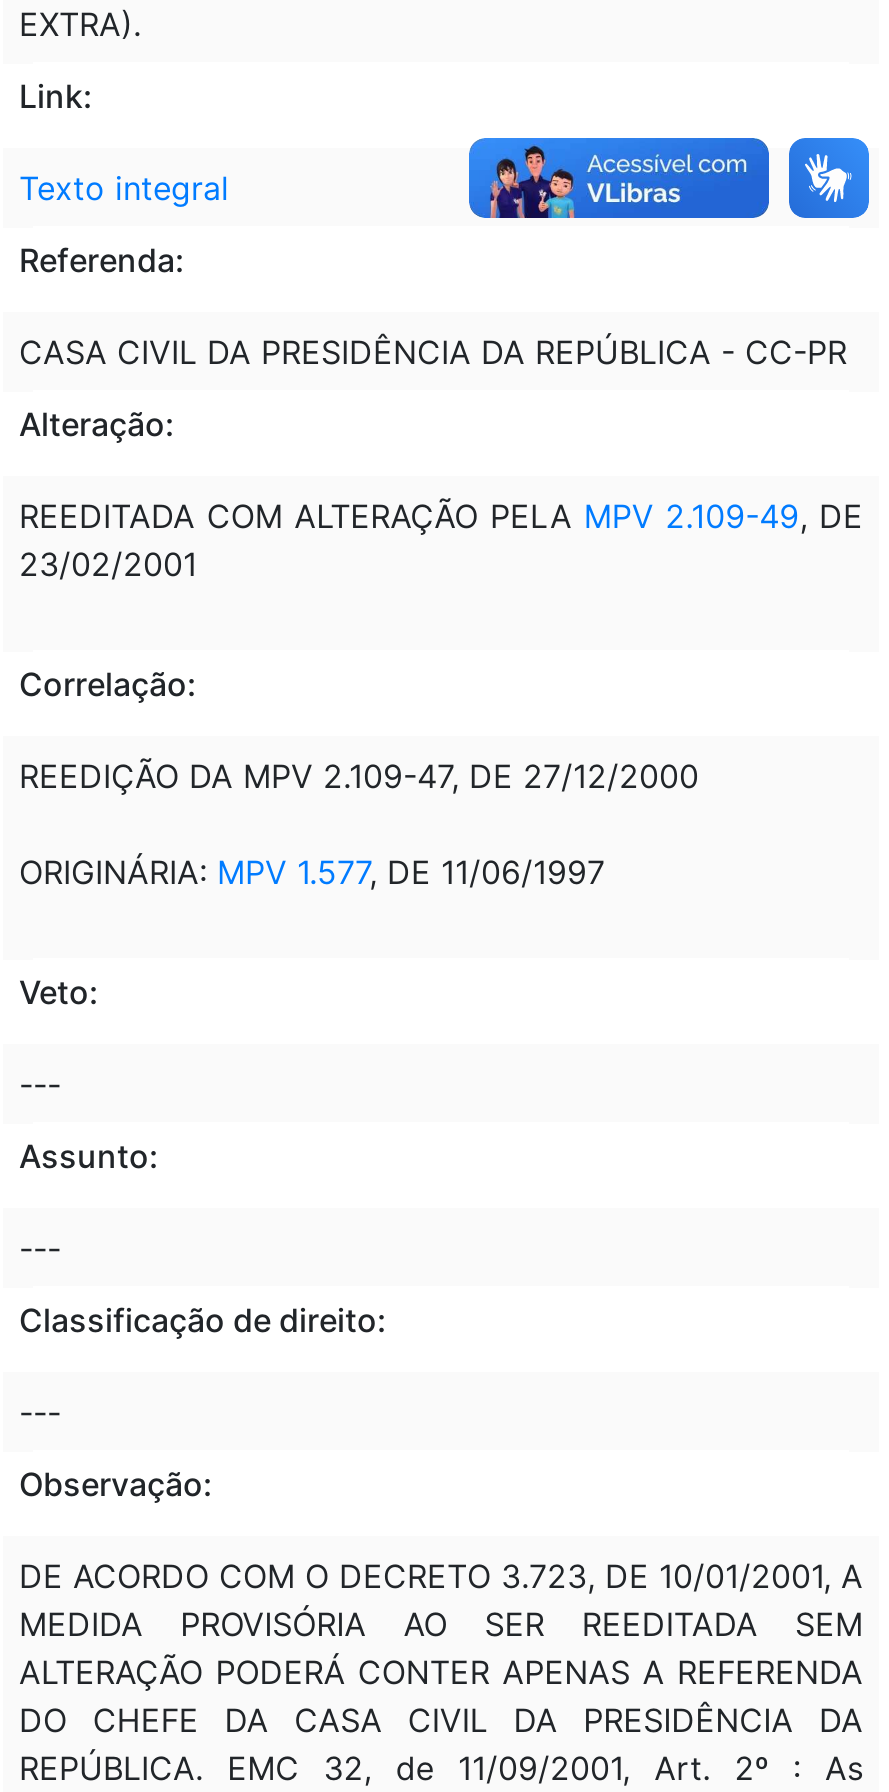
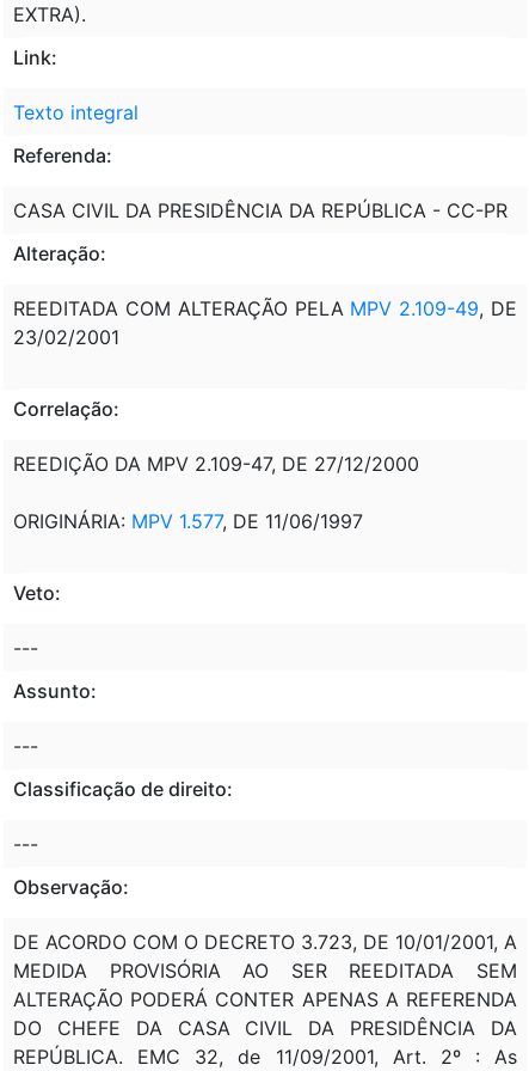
- [image]

- [image]
